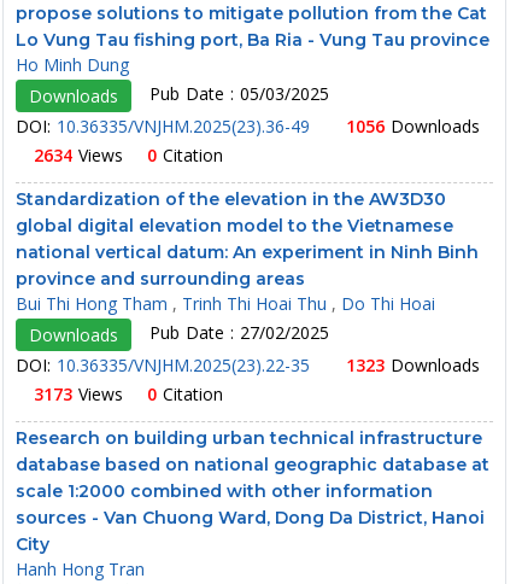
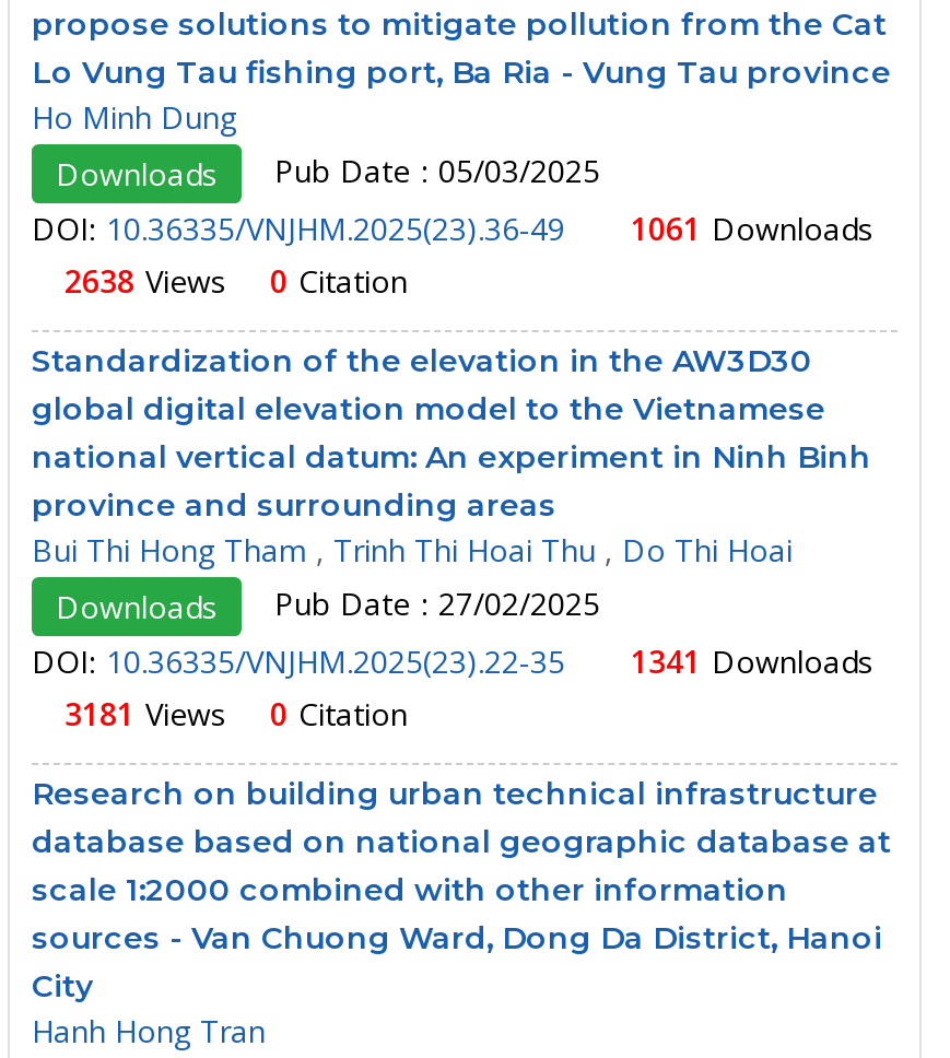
- DOI: 10.36335/VNJHM.2025(23).36-49 1056 Downloads
+ DOI: 10.36335/VNJHM.2025(23).36-49 1061 Downloads

- 2634 Views 0 Citation
+ 2638 Views 0 Citation

- DOI: 10.36335/VNJHM.2025(23).22-35 1323 Downloads
+ DOI: 10.36335/VNJHM.2025(23).22-35 1341 Downloads

- 3173 Views 0 Citation
+ 3181 Views 0 Citation
